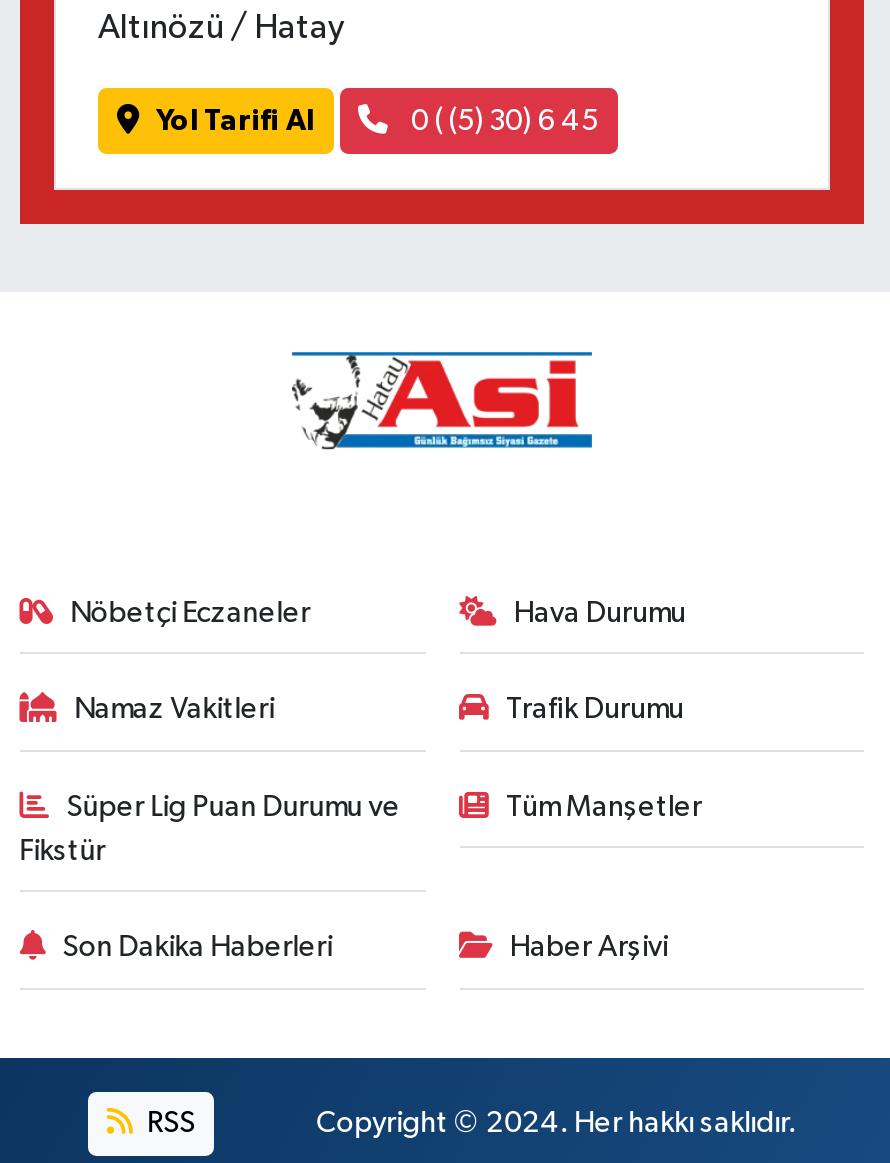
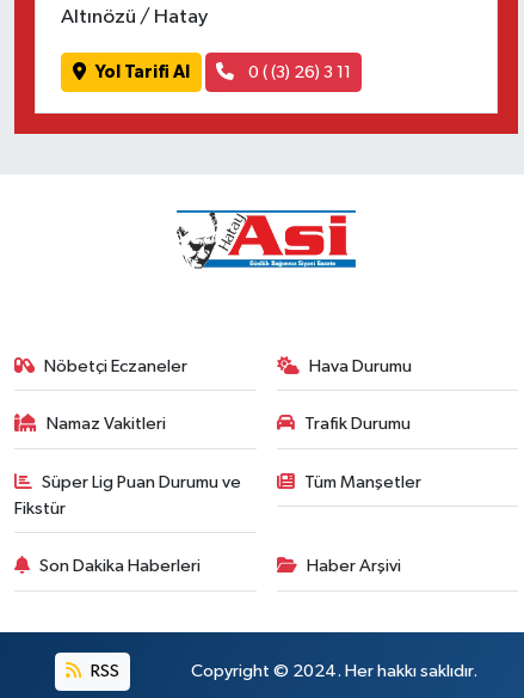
- 0 ( (5) 30) 6 45
+ 0 ( (3) 26) 3 11
